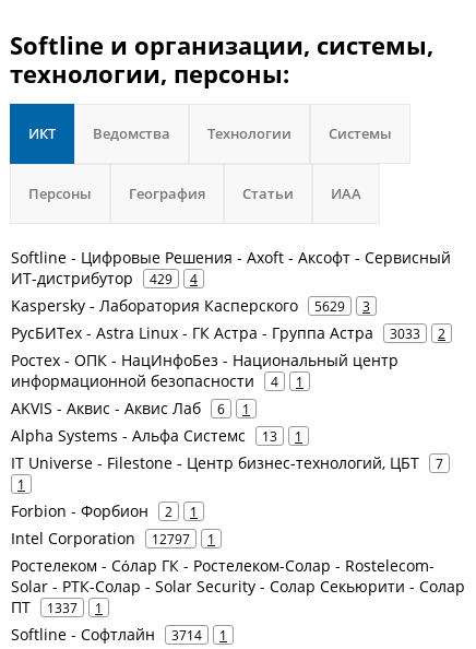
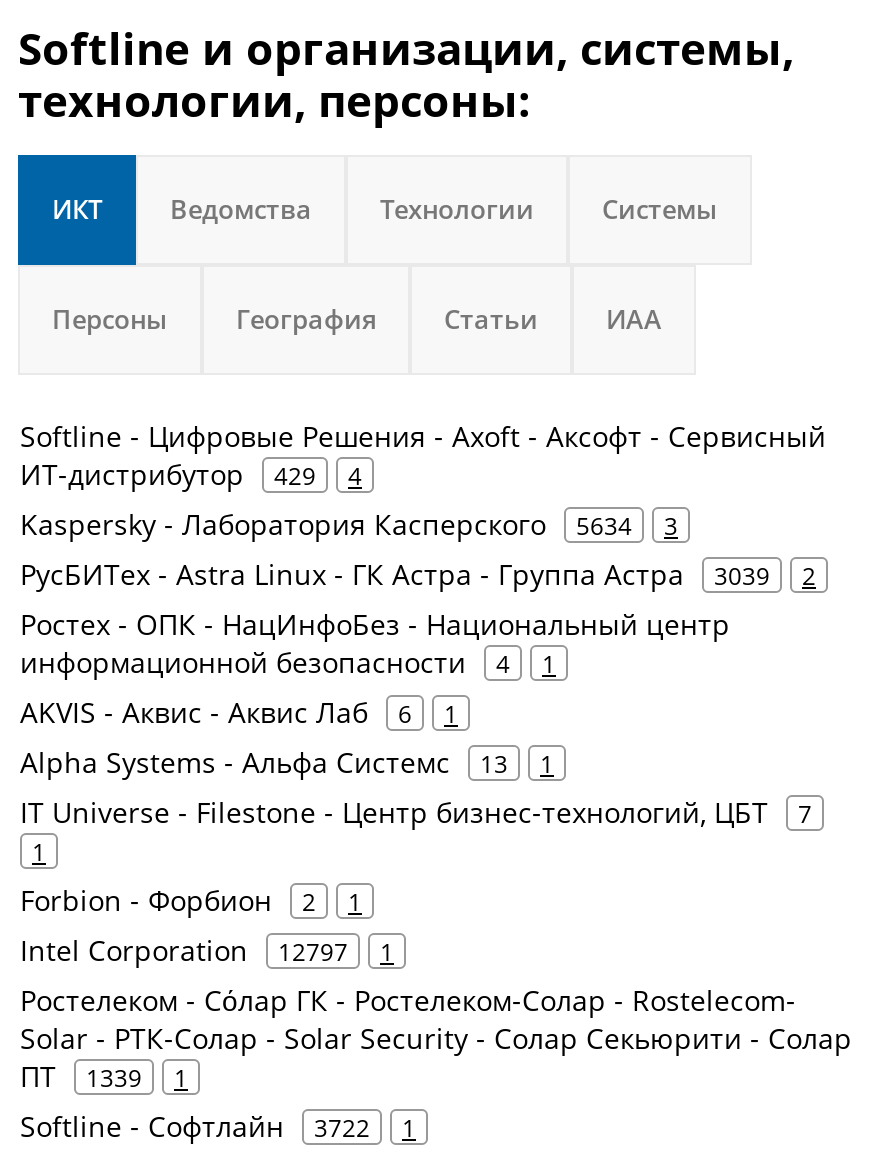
- Kaspersky - Лаборатория Касперского 5629 3
+ Kaspersky - Лаборатория Касперского 5634 3

- РусБИТех - Astra Linux - ГК Астра - Группа Астра 3033 2
+ РусБИТех - Astra Linux - ГК Астра - Группа Астра 3039 2

- ПТ 1337 1
+ ПТ 1339 1

- Softline - Софтлайн 3714 1
+ Softline - Софтлайн 3722 1
